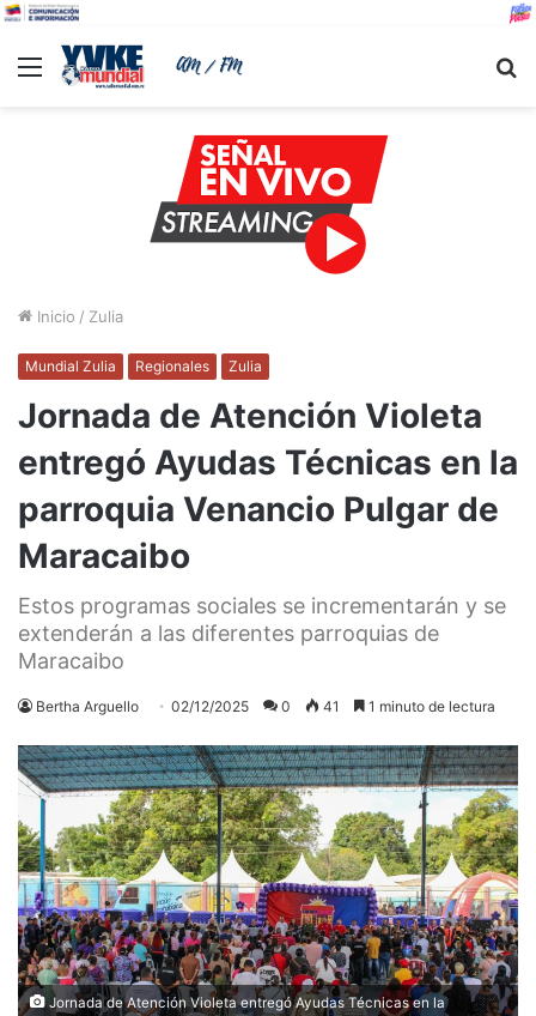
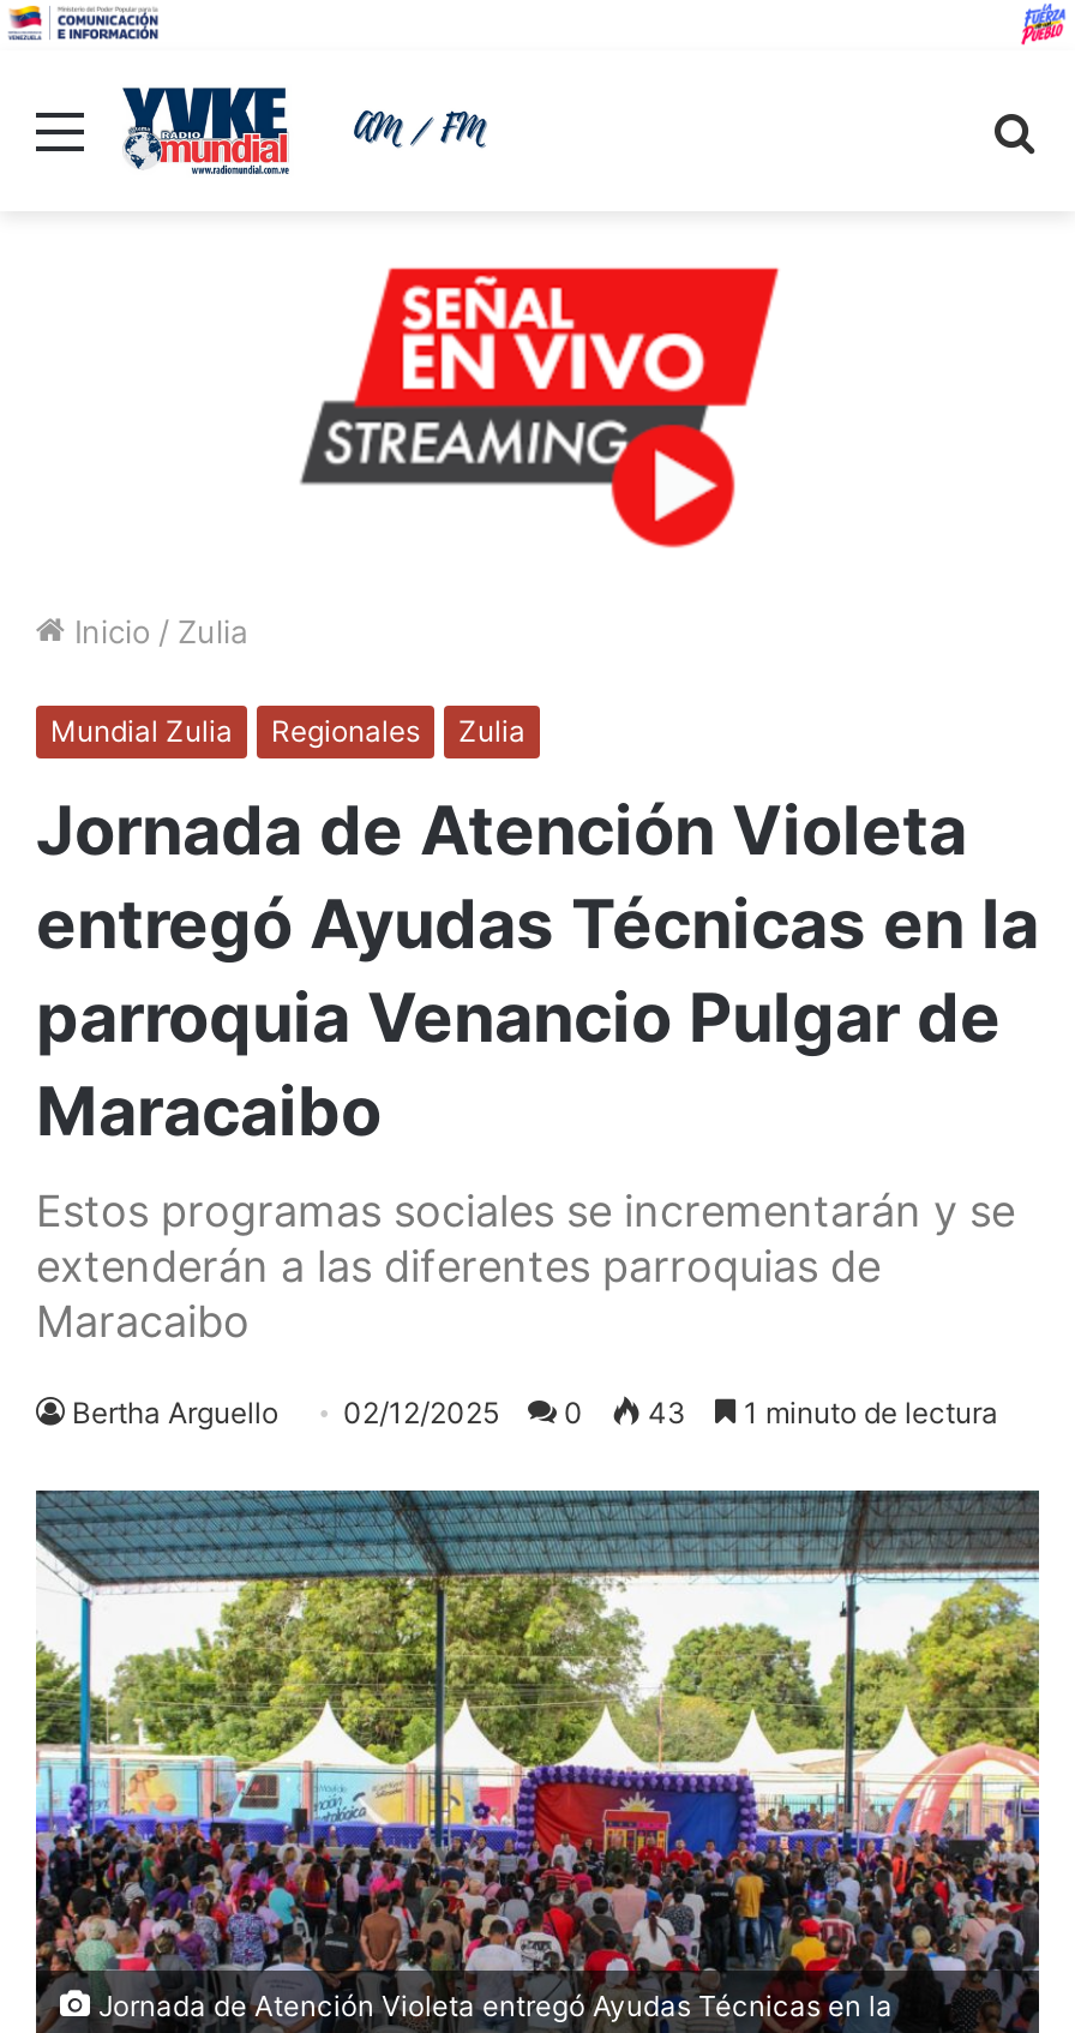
- Bertha Arguello 02/12/2025 0 41 1 minuto de lectura
+ Bertha Arguello 02/12/2025 0 43 1 minuto de lectura
